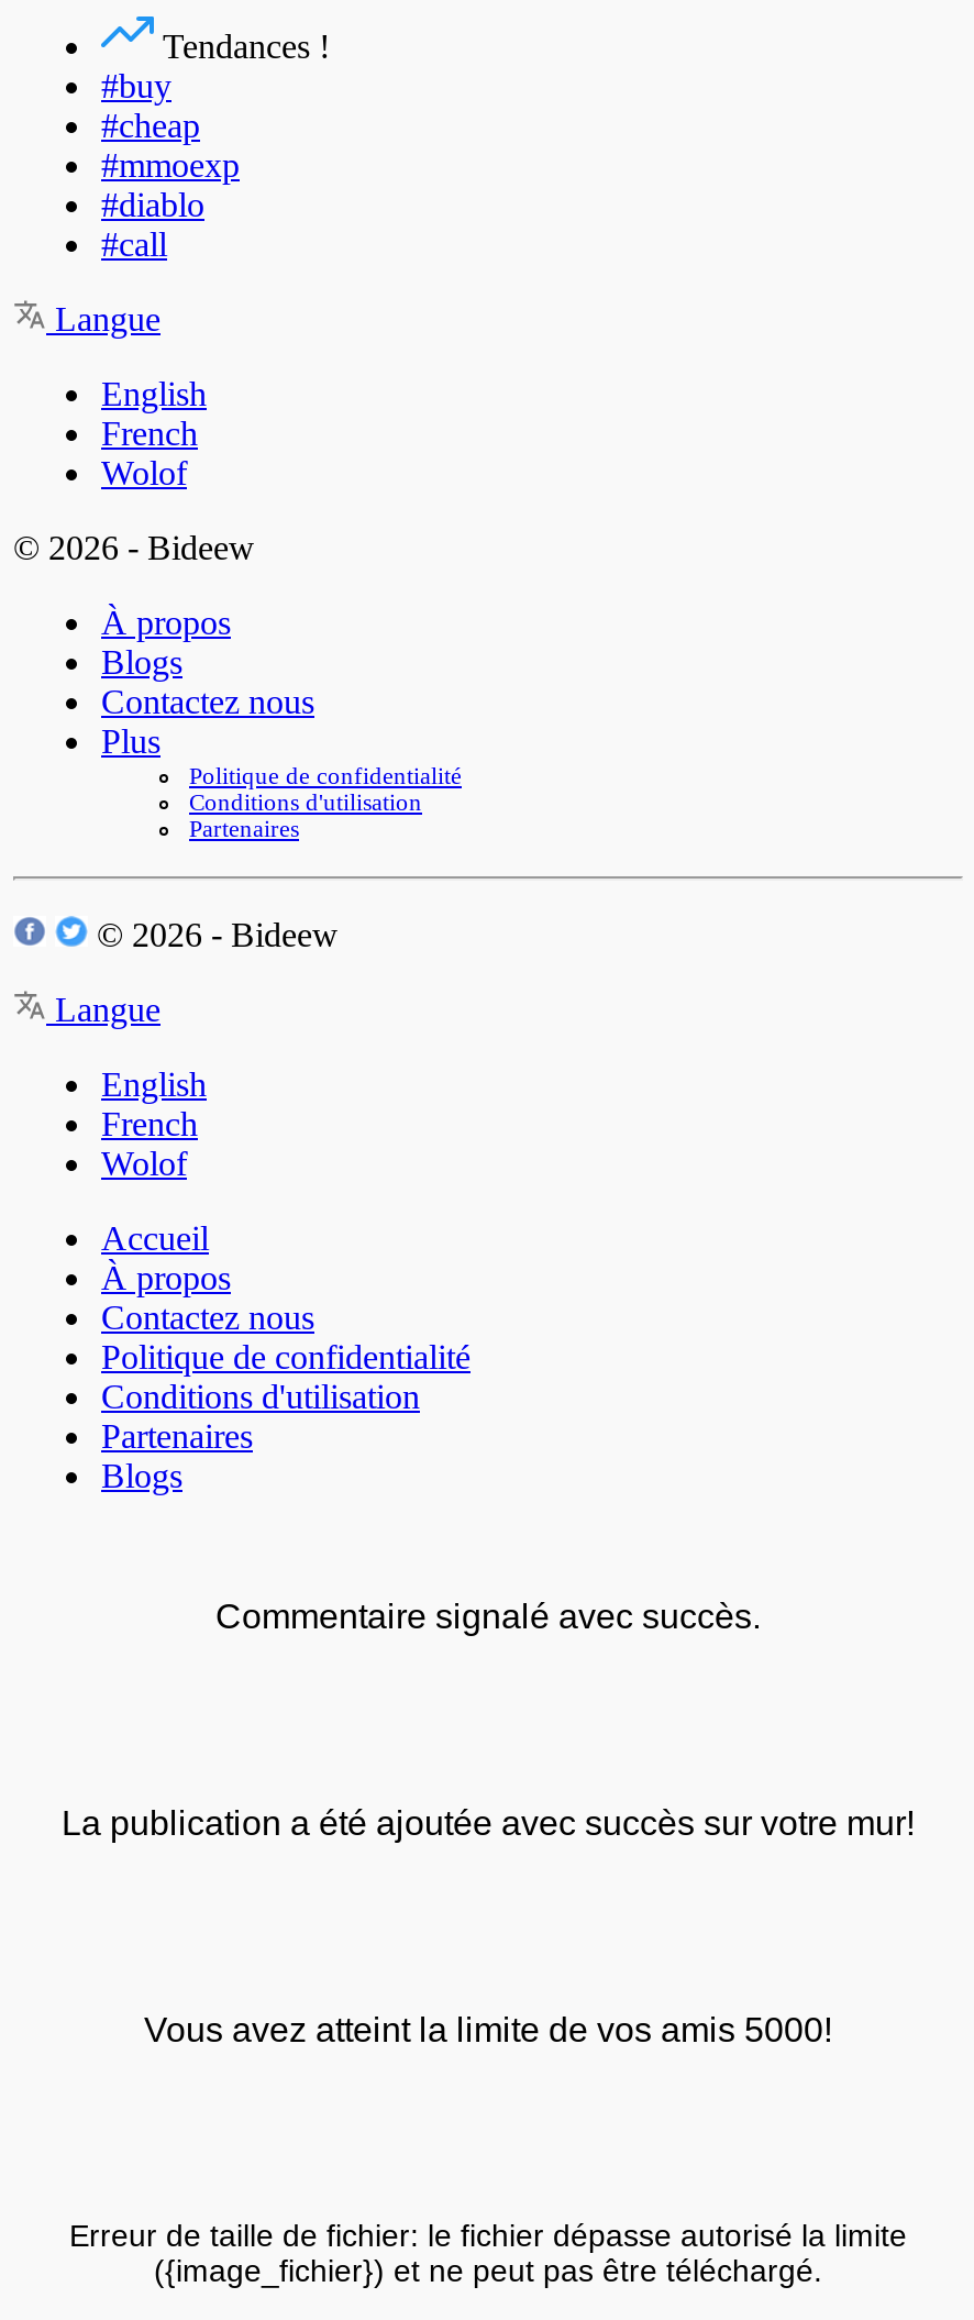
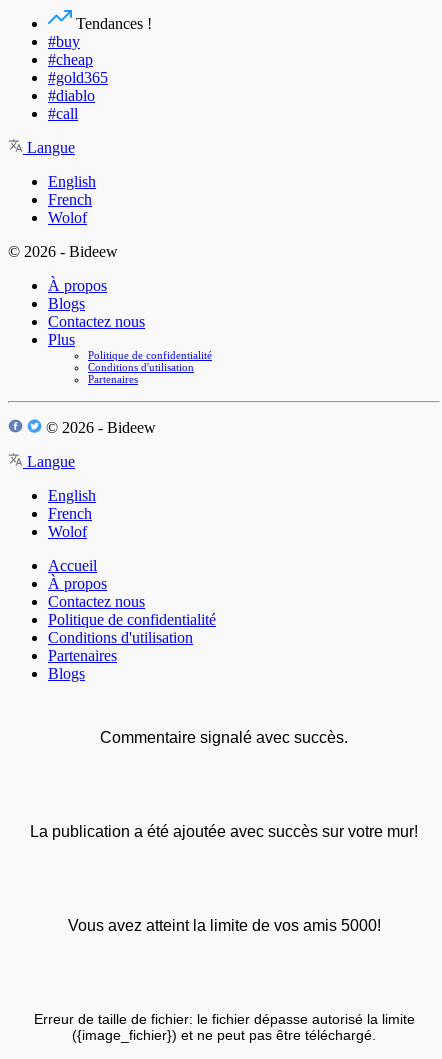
- #mmoexp
+ #gold365
